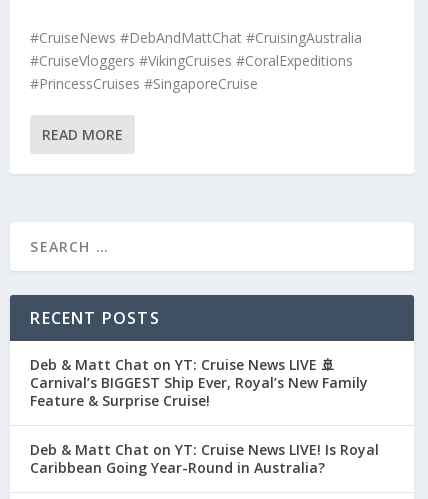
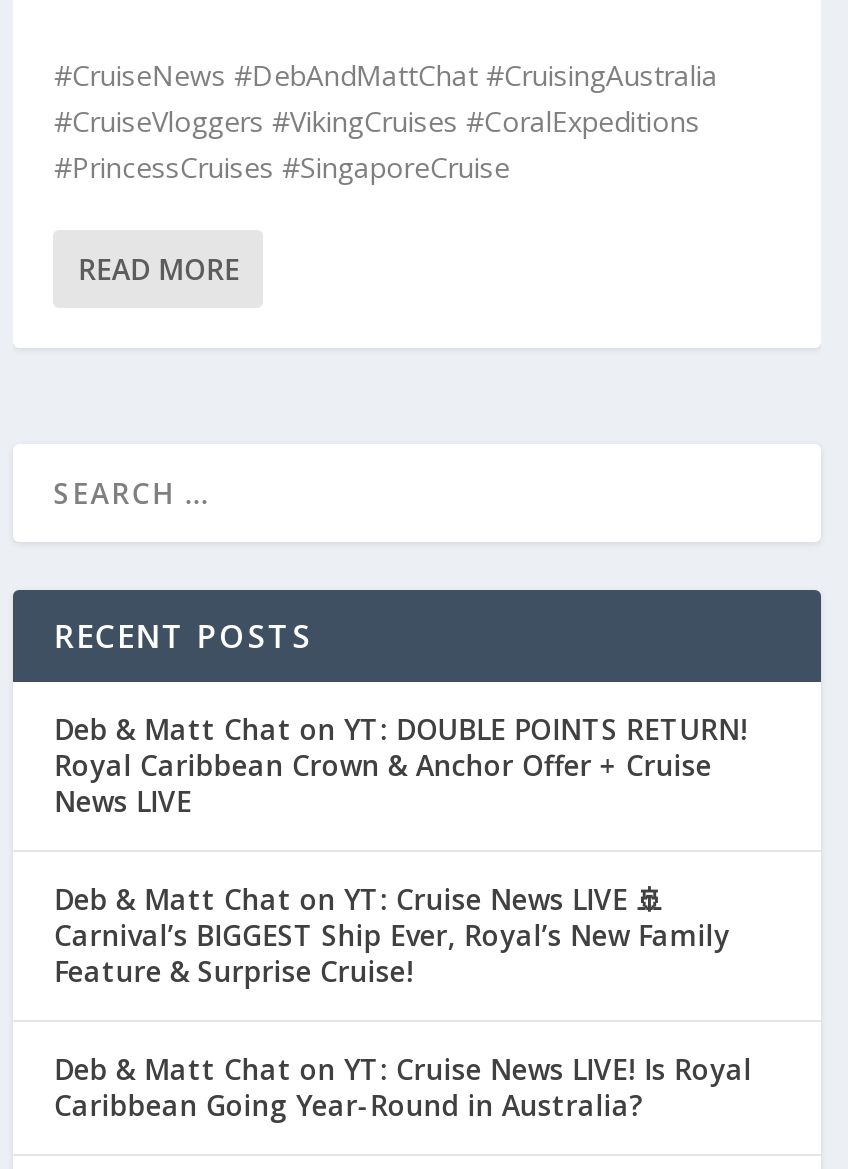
+ Deb & Matt Chat on YT: DOUBLE POINTS RETURN!
+ Royal Caribbean Crown & Anchor Offer + Cruise
+ News LIVE
